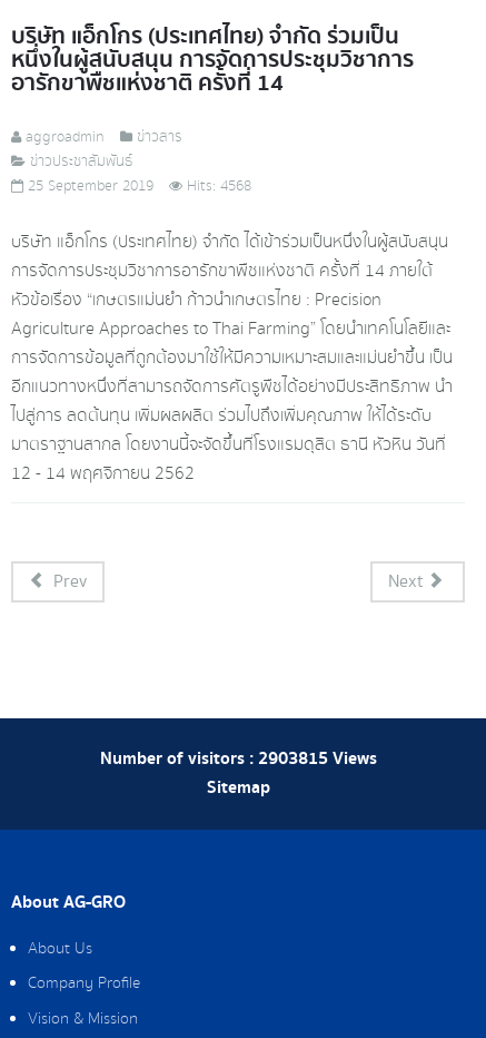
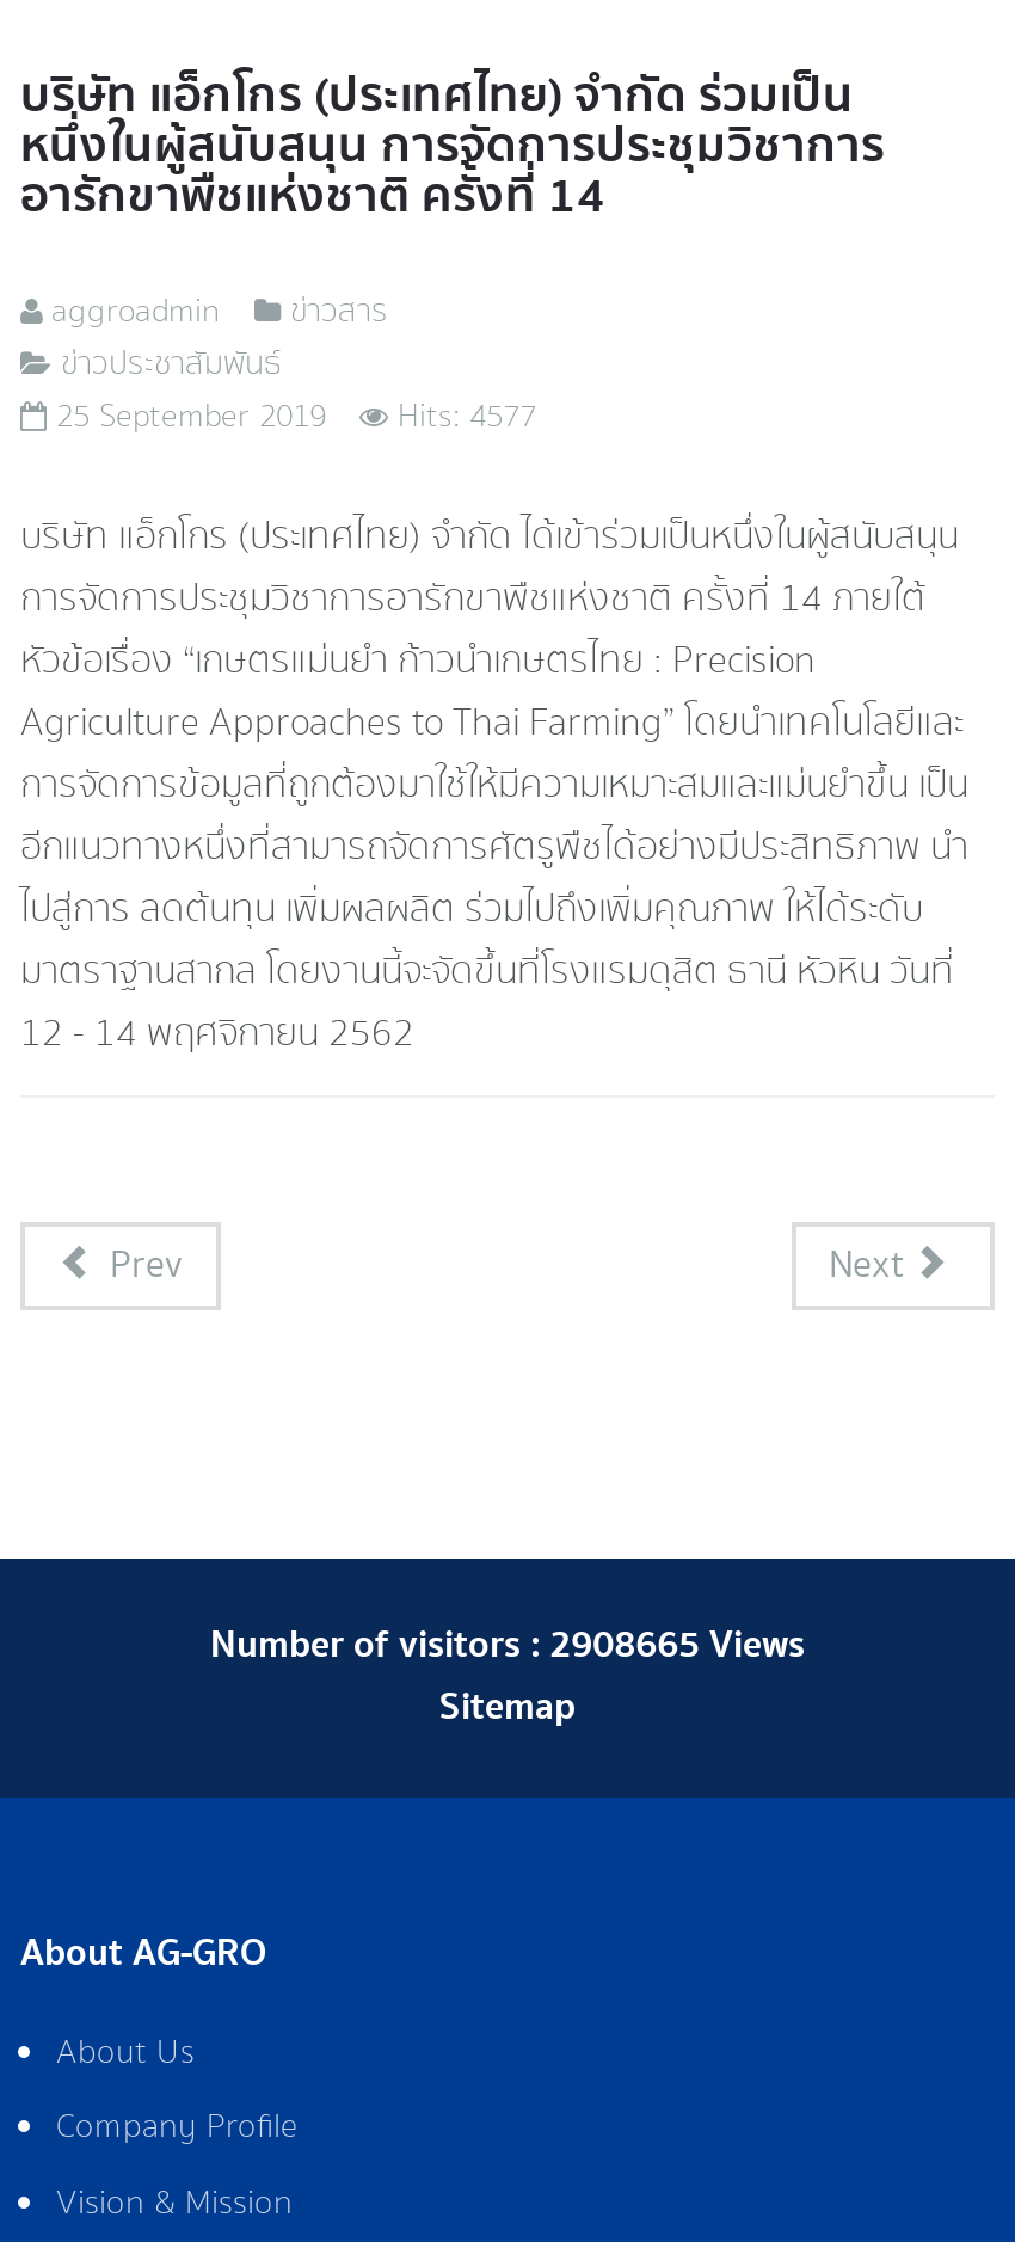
- 25 September 2019 Hits: 4568
+ 25 September 2019 Hits: 4577

- Number of visitors : 2903815 Views
+ Number of visitors : 2908665 Views
